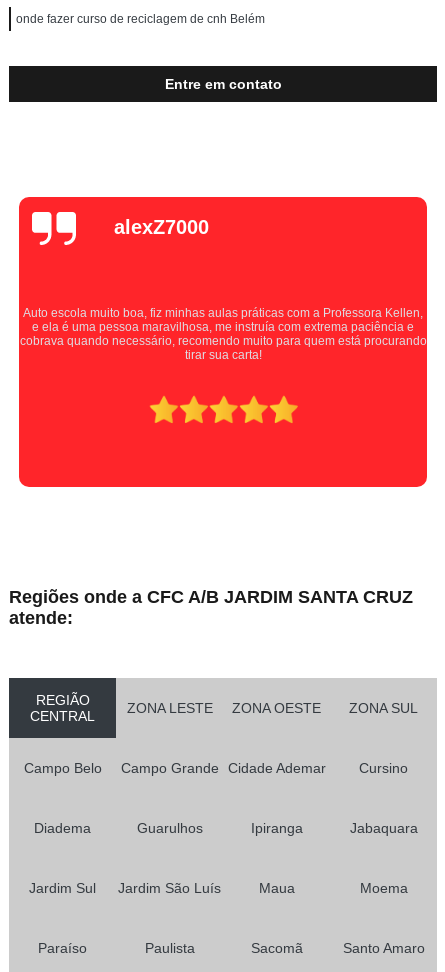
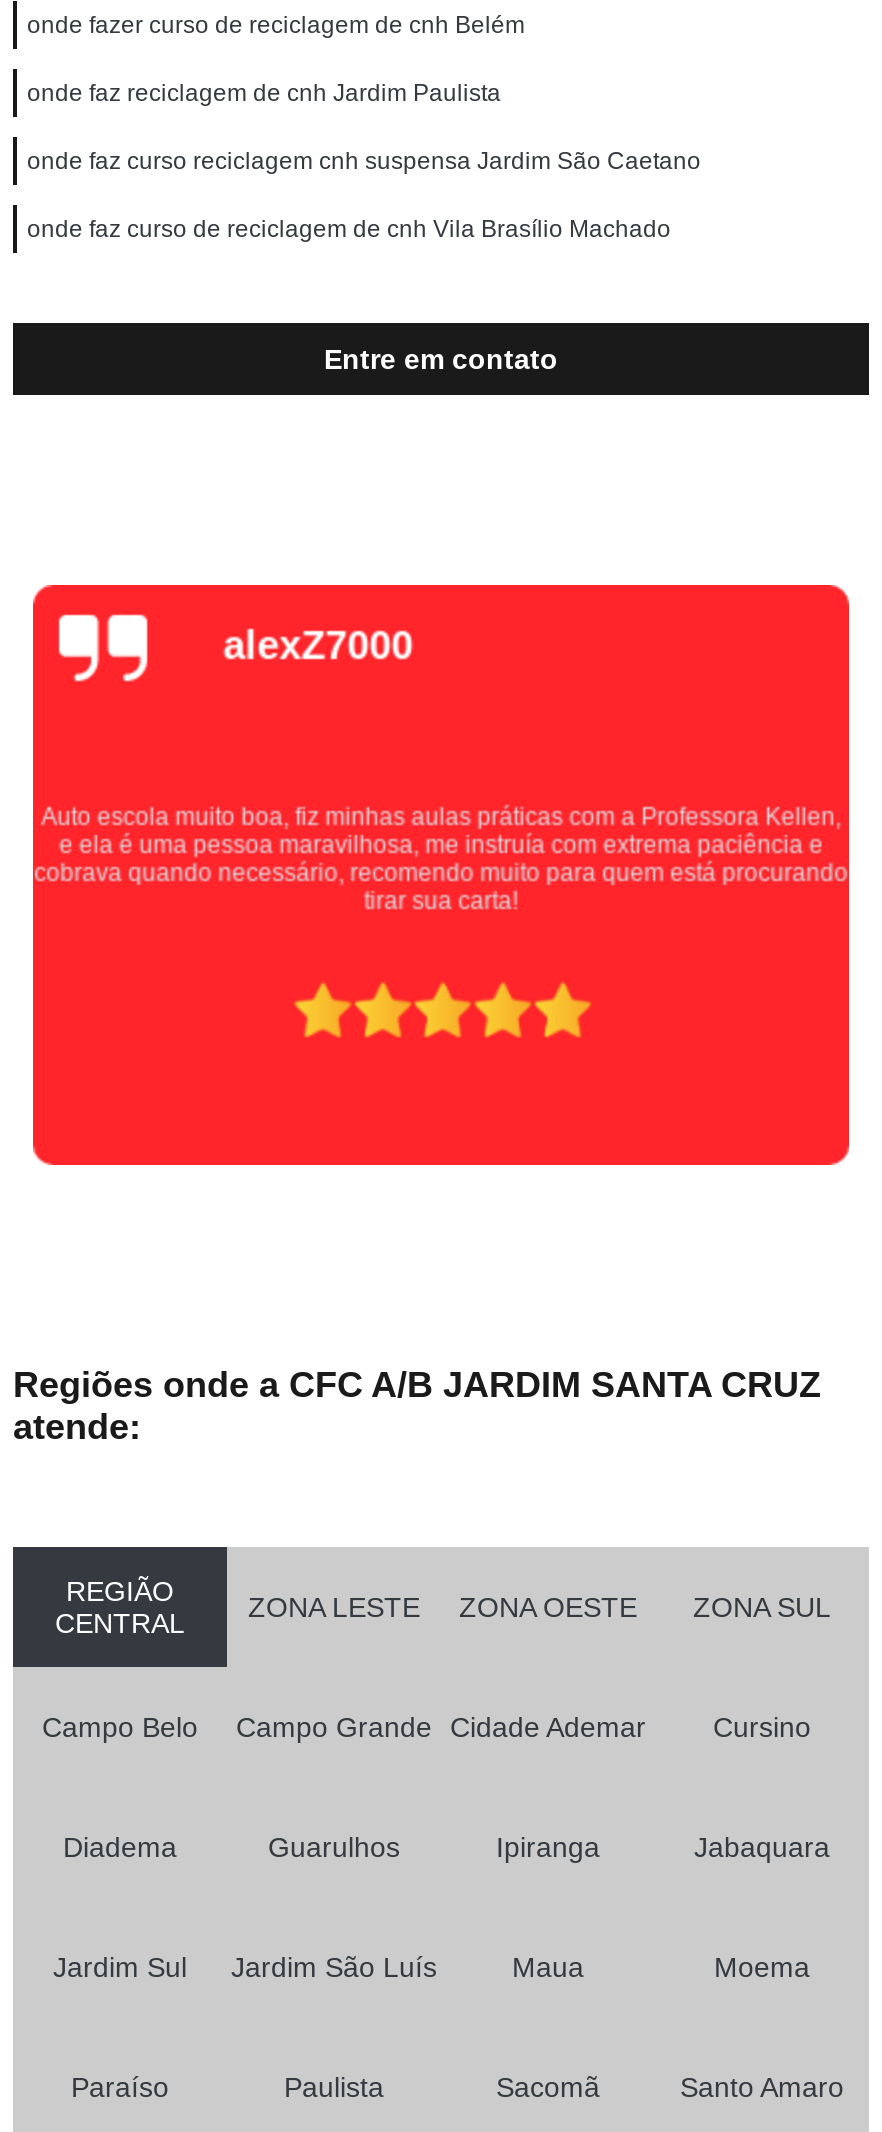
+ onde faz reciclagem de cnh Jardim Paulista
+ onde faz curso reciclagem cnh suspensa Jardim São Caetano
+ onde faz curso de reciclagem de cnh Vila Brasílio Machado
